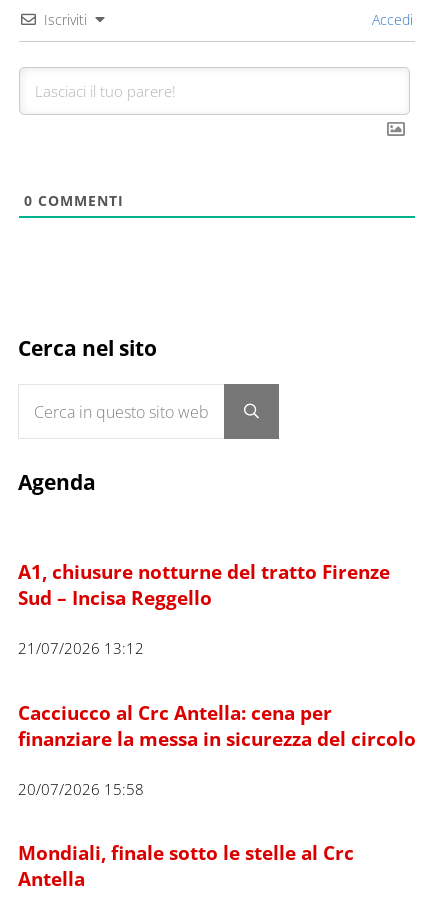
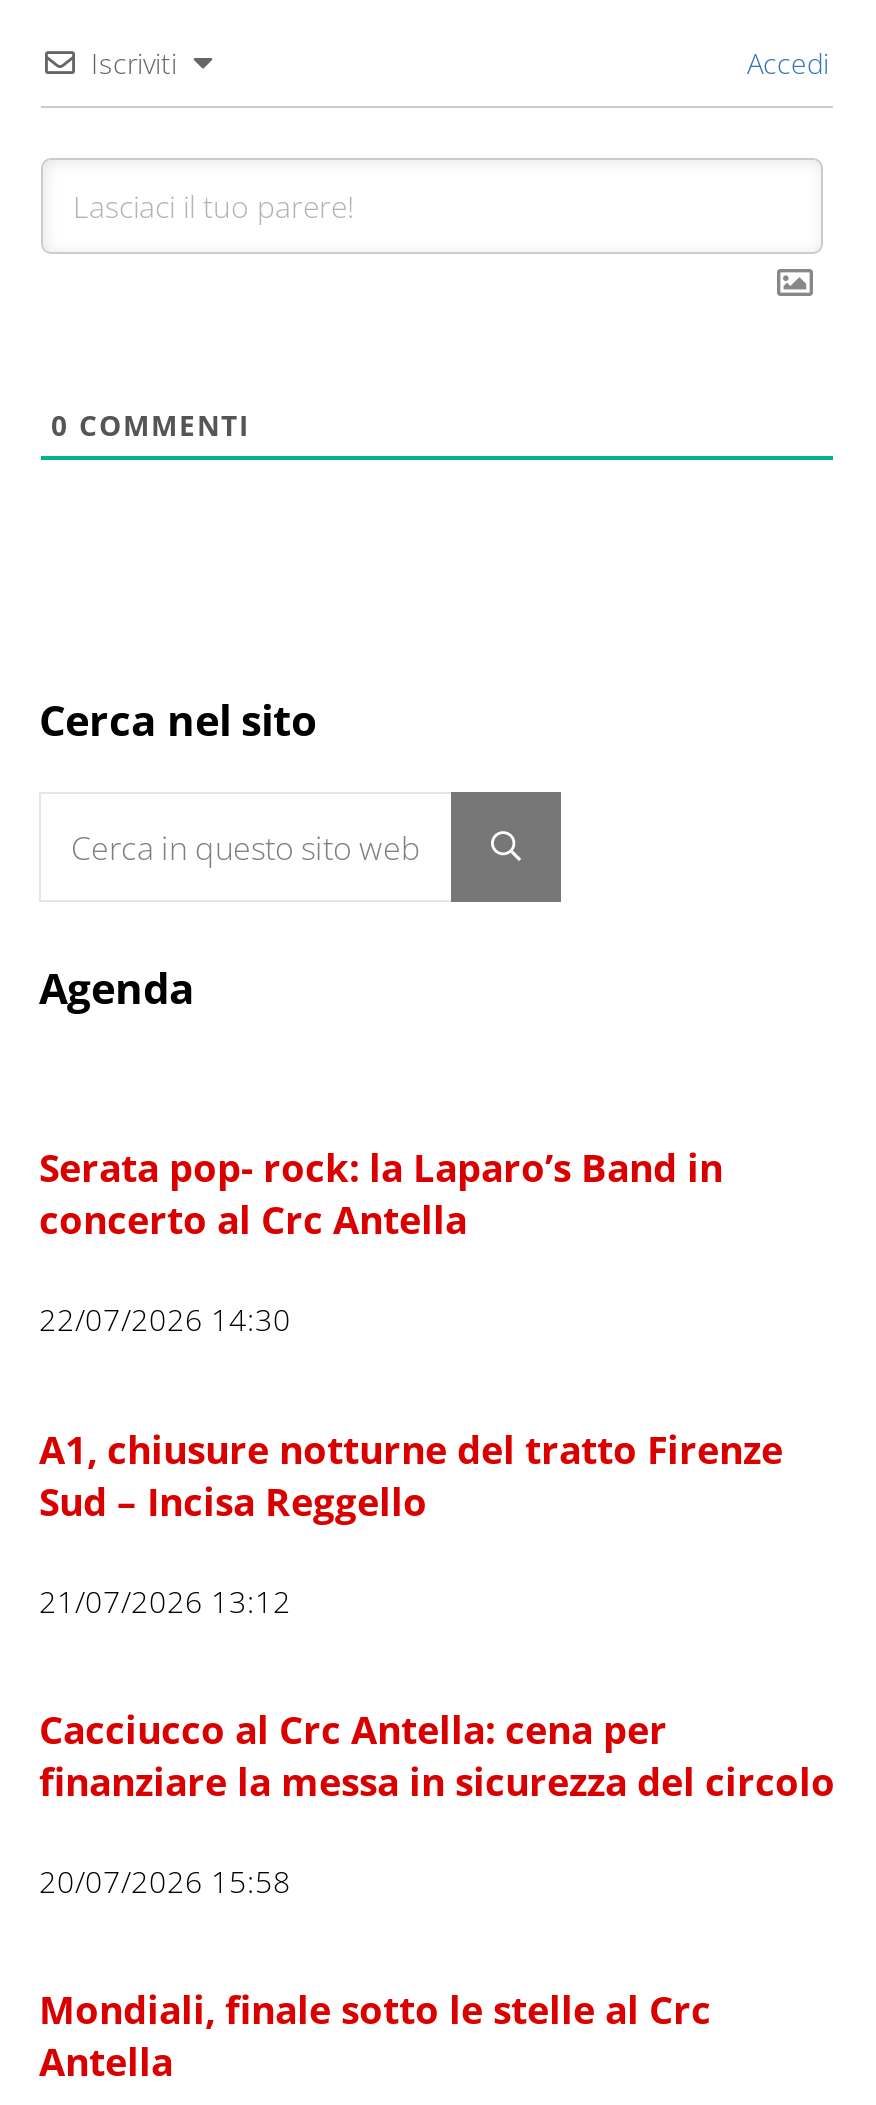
+ Serata pop- rock: la Laparo’s Band in
+ concerto al Crc Antella
+ 22/07/2026 14:30
